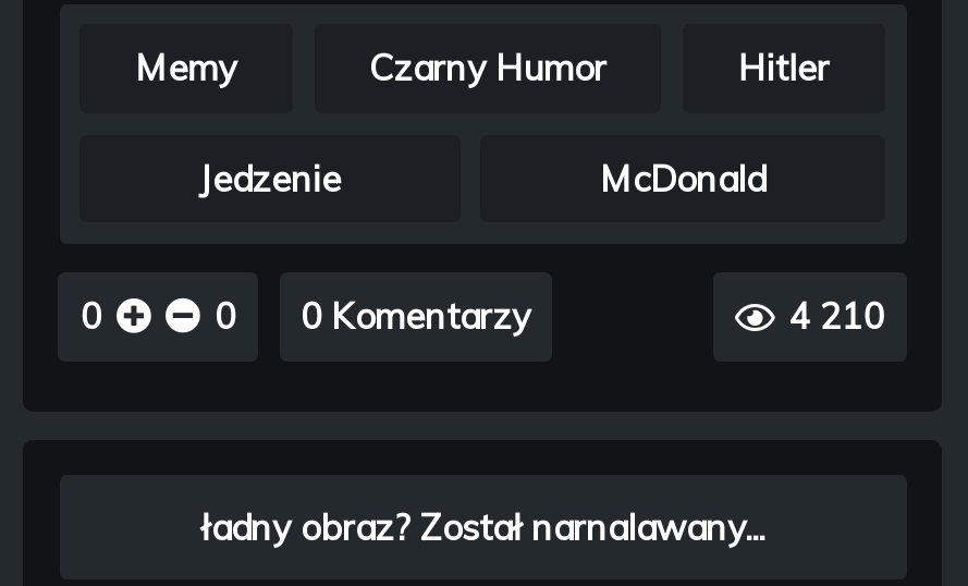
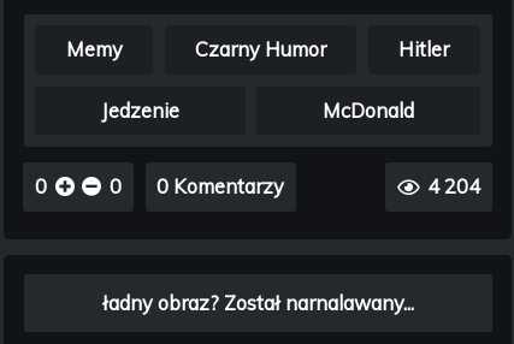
- 4 210
+ 4 204
